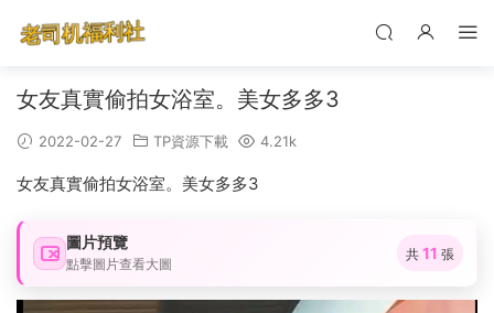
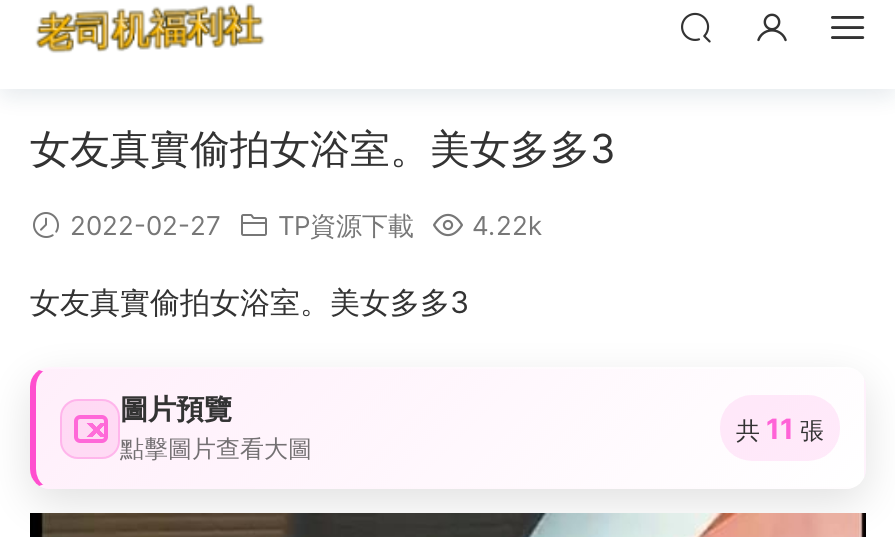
- 2022-02-27 TP資源下載 4.21k
+ 2022-02-27 TP資源下載 4.22k
